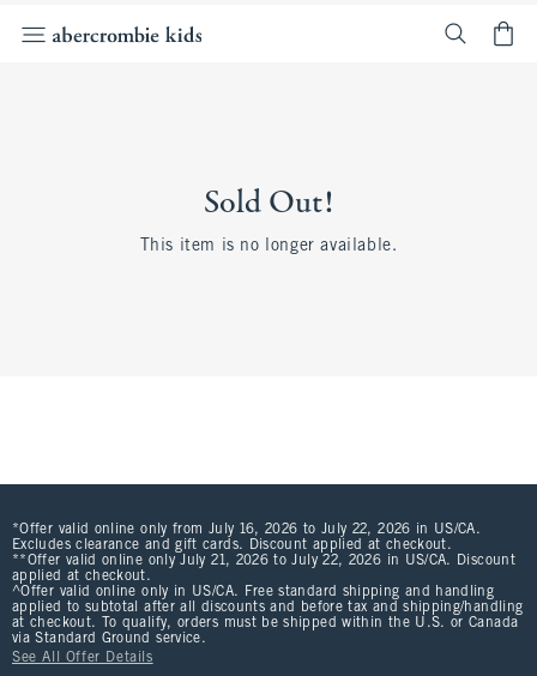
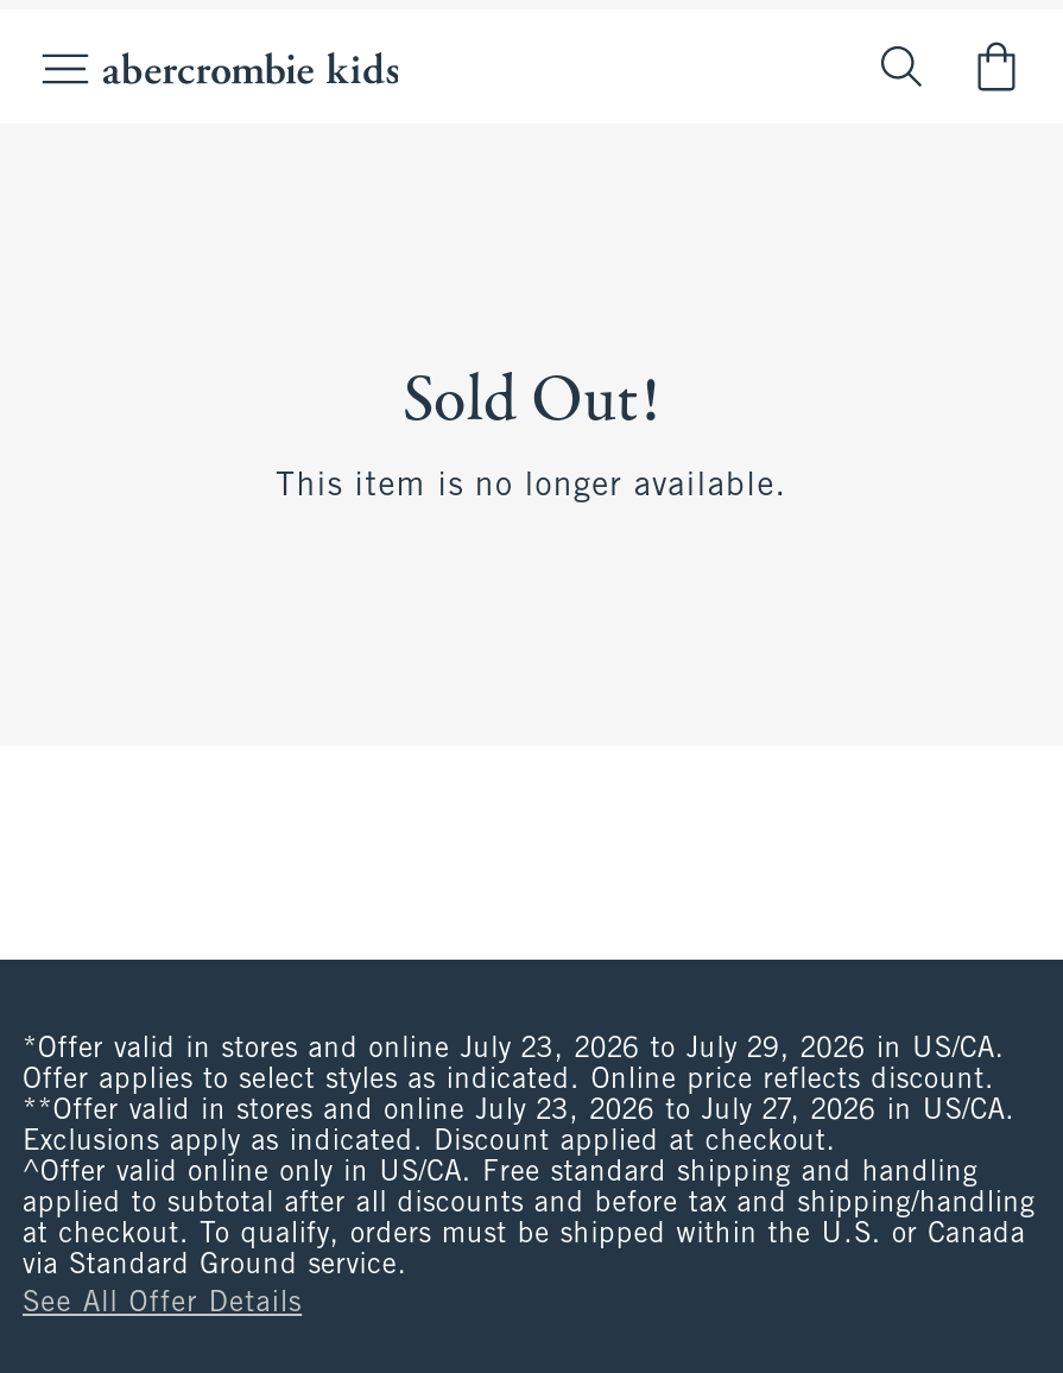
- *Offer valid online only from July 16, 2026 to July 22, 2026 in US/CA.
- Excludes clearance and gift cards. Discount applied at checkout.
- **Offer valid online only July 21, 2026 to July 22, 2026 in US/CA. Discount
- applied at checkout.
+ *Offer valid in stores and online July 23, 2026 to July 29, 2026 in US/CA.
+ Offer applies to select styles as indicated. Online price reflects discount.
+ **Offer valid in stores and online July 23, 2026 to July 27, 2026 in US/CA.
+ Exclusions apply as indicated. Discount applied at checkout.
